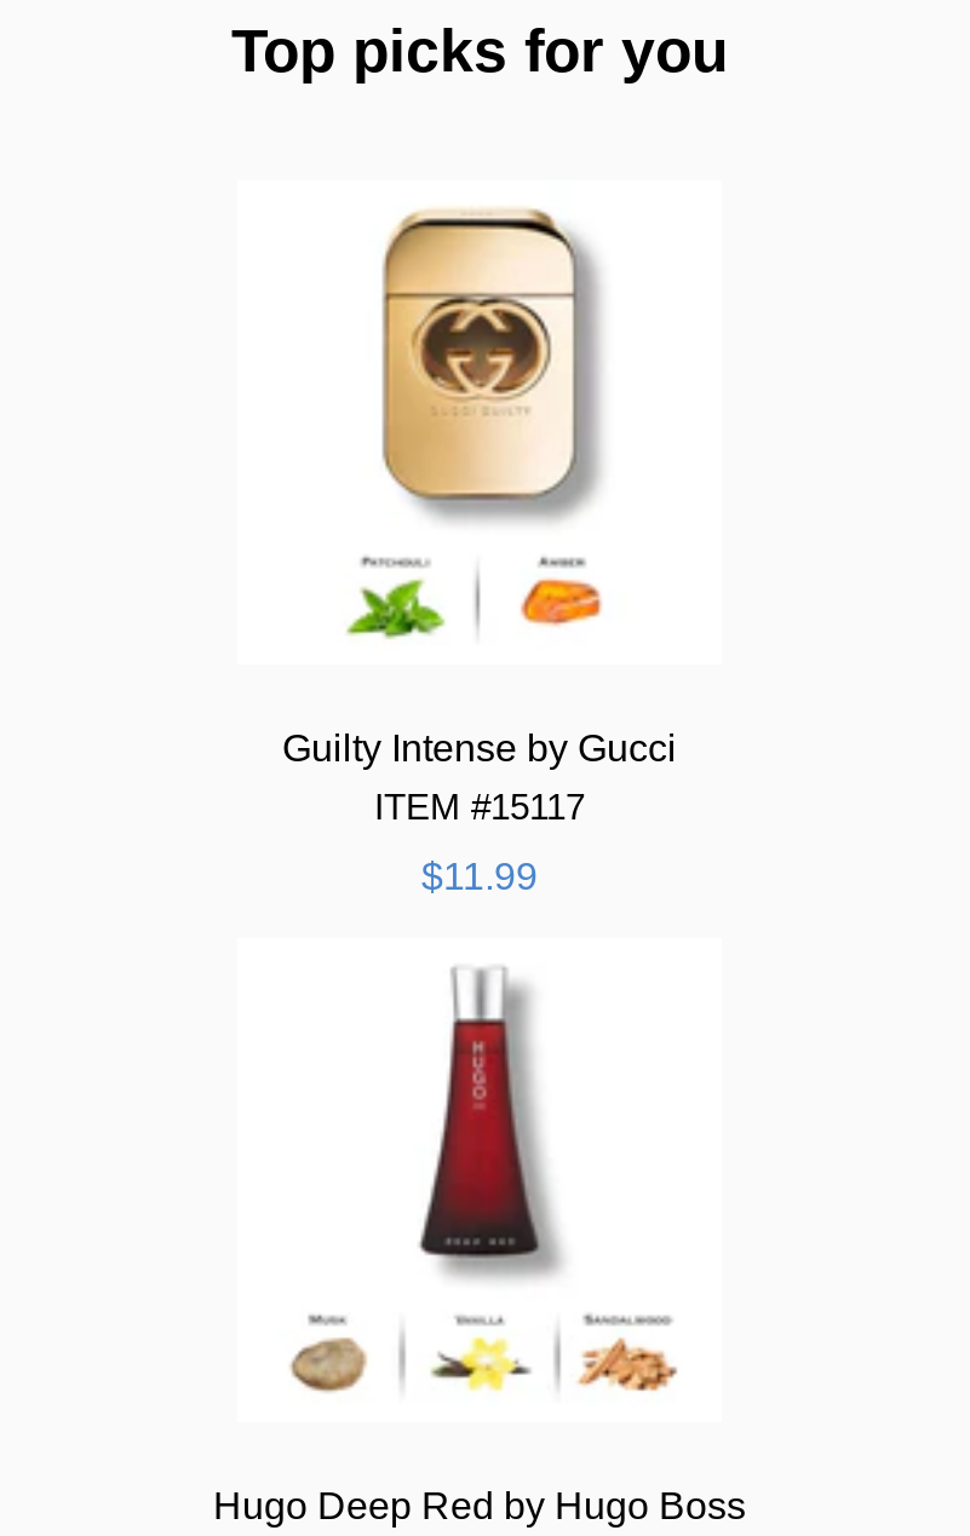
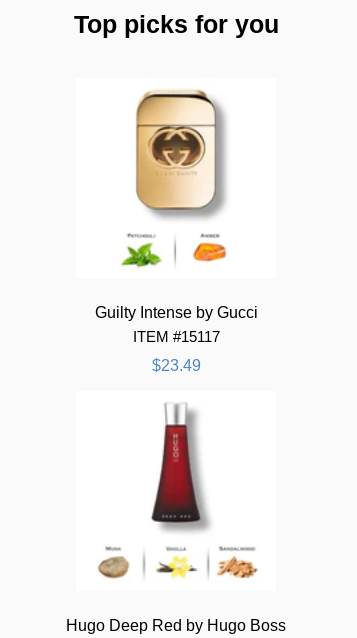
- $11.99
+ $23.49
